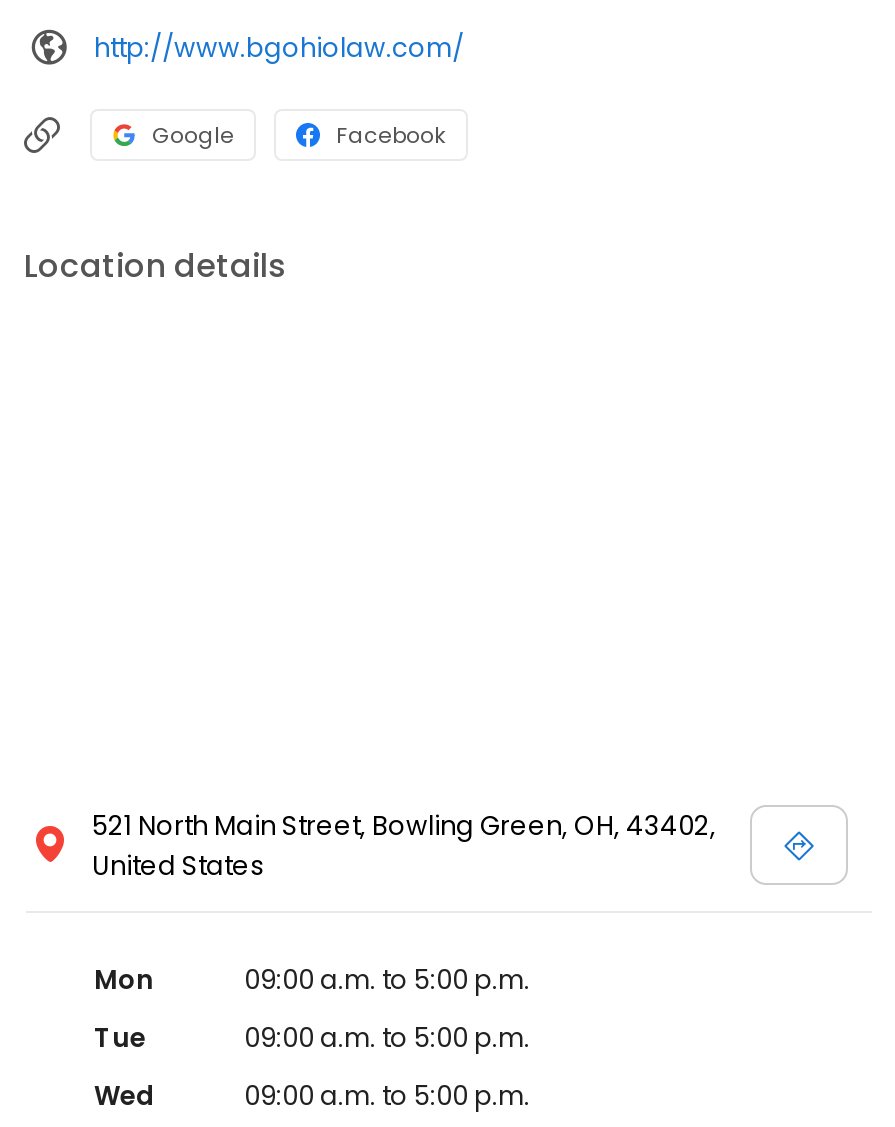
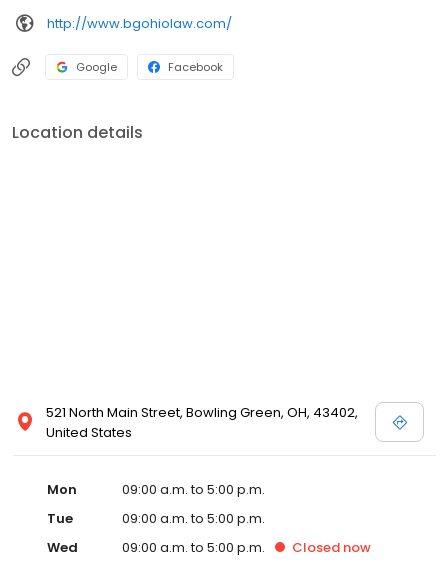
+ Closed now
